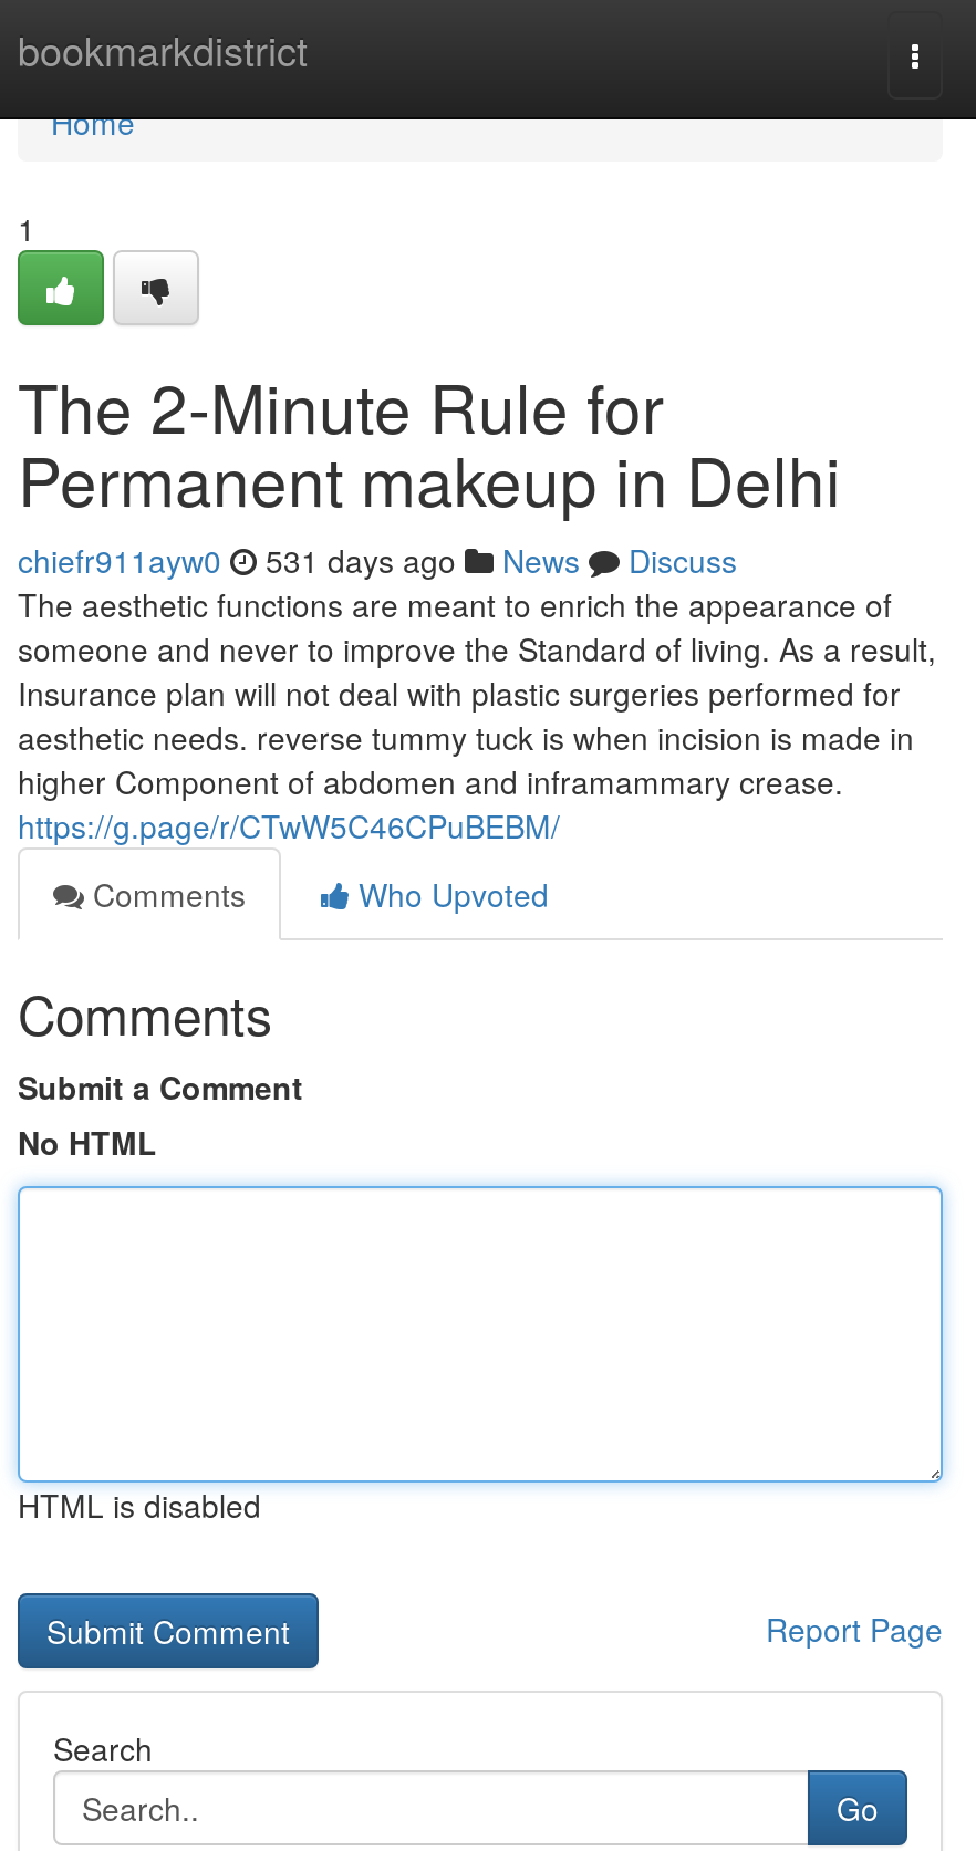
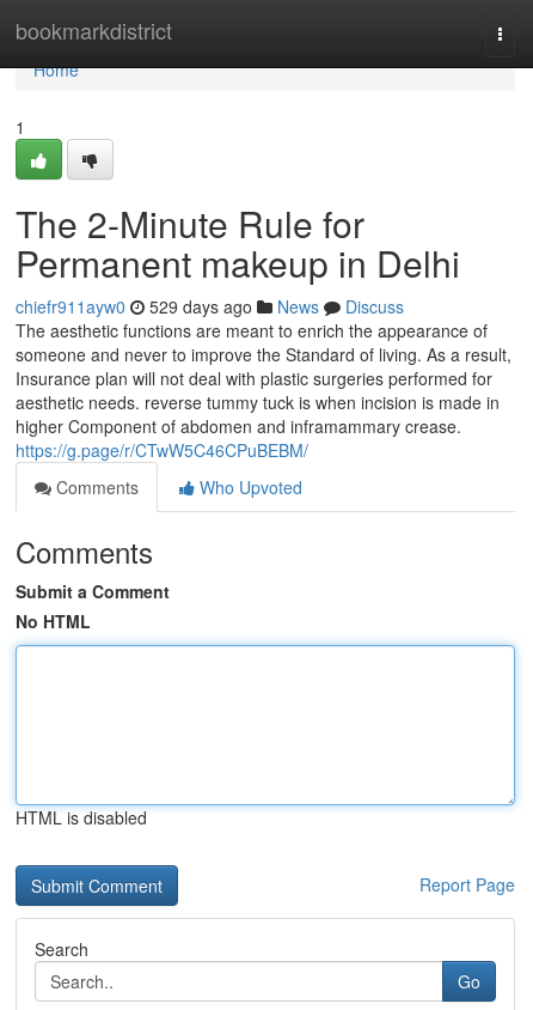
- chiefr911ayw0 531 days ago News Discuss
+ chiefr911ayw0 529 days ago News Discuss
